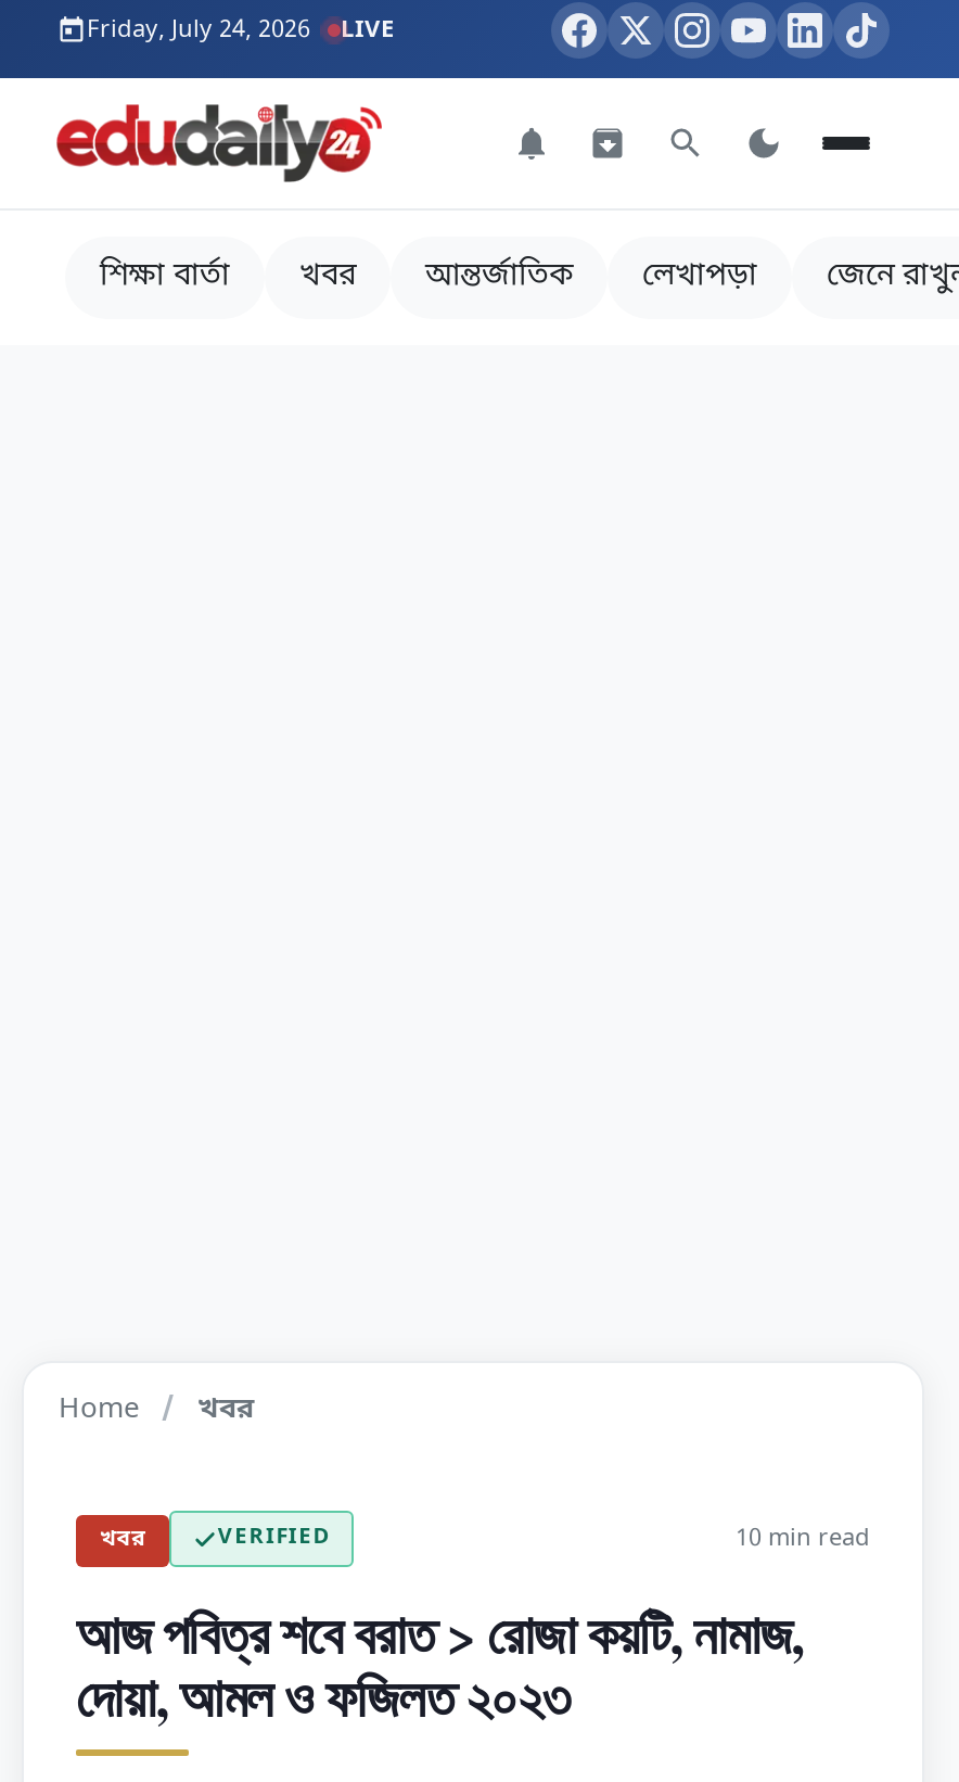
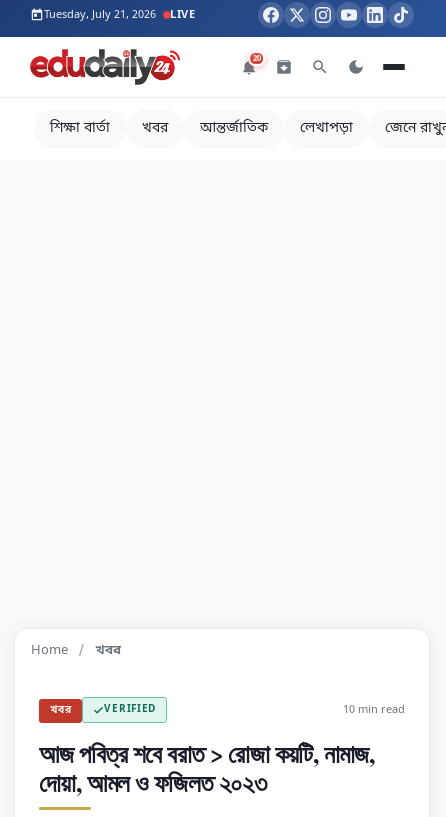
- Friday, July 24, 2026 LIVE
+ Tuesday, July 21, 2026 LIVE

+ 20
